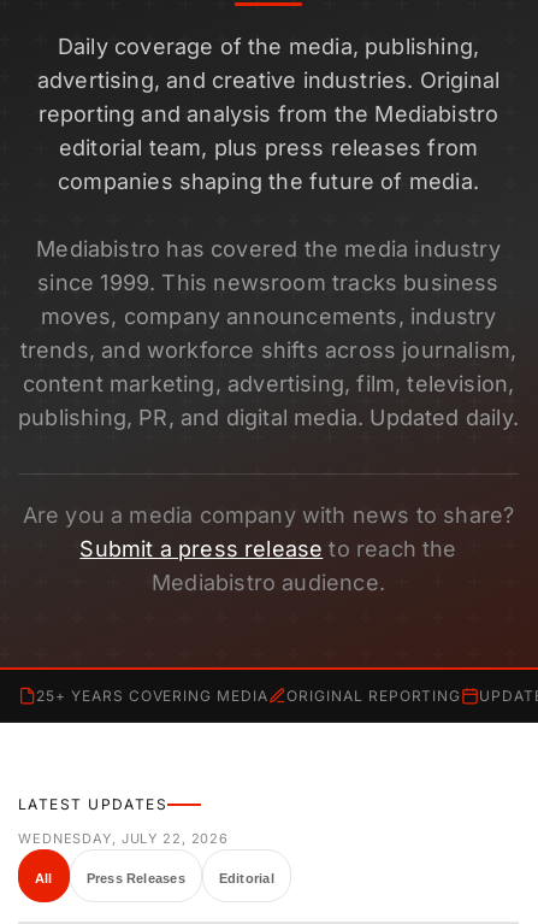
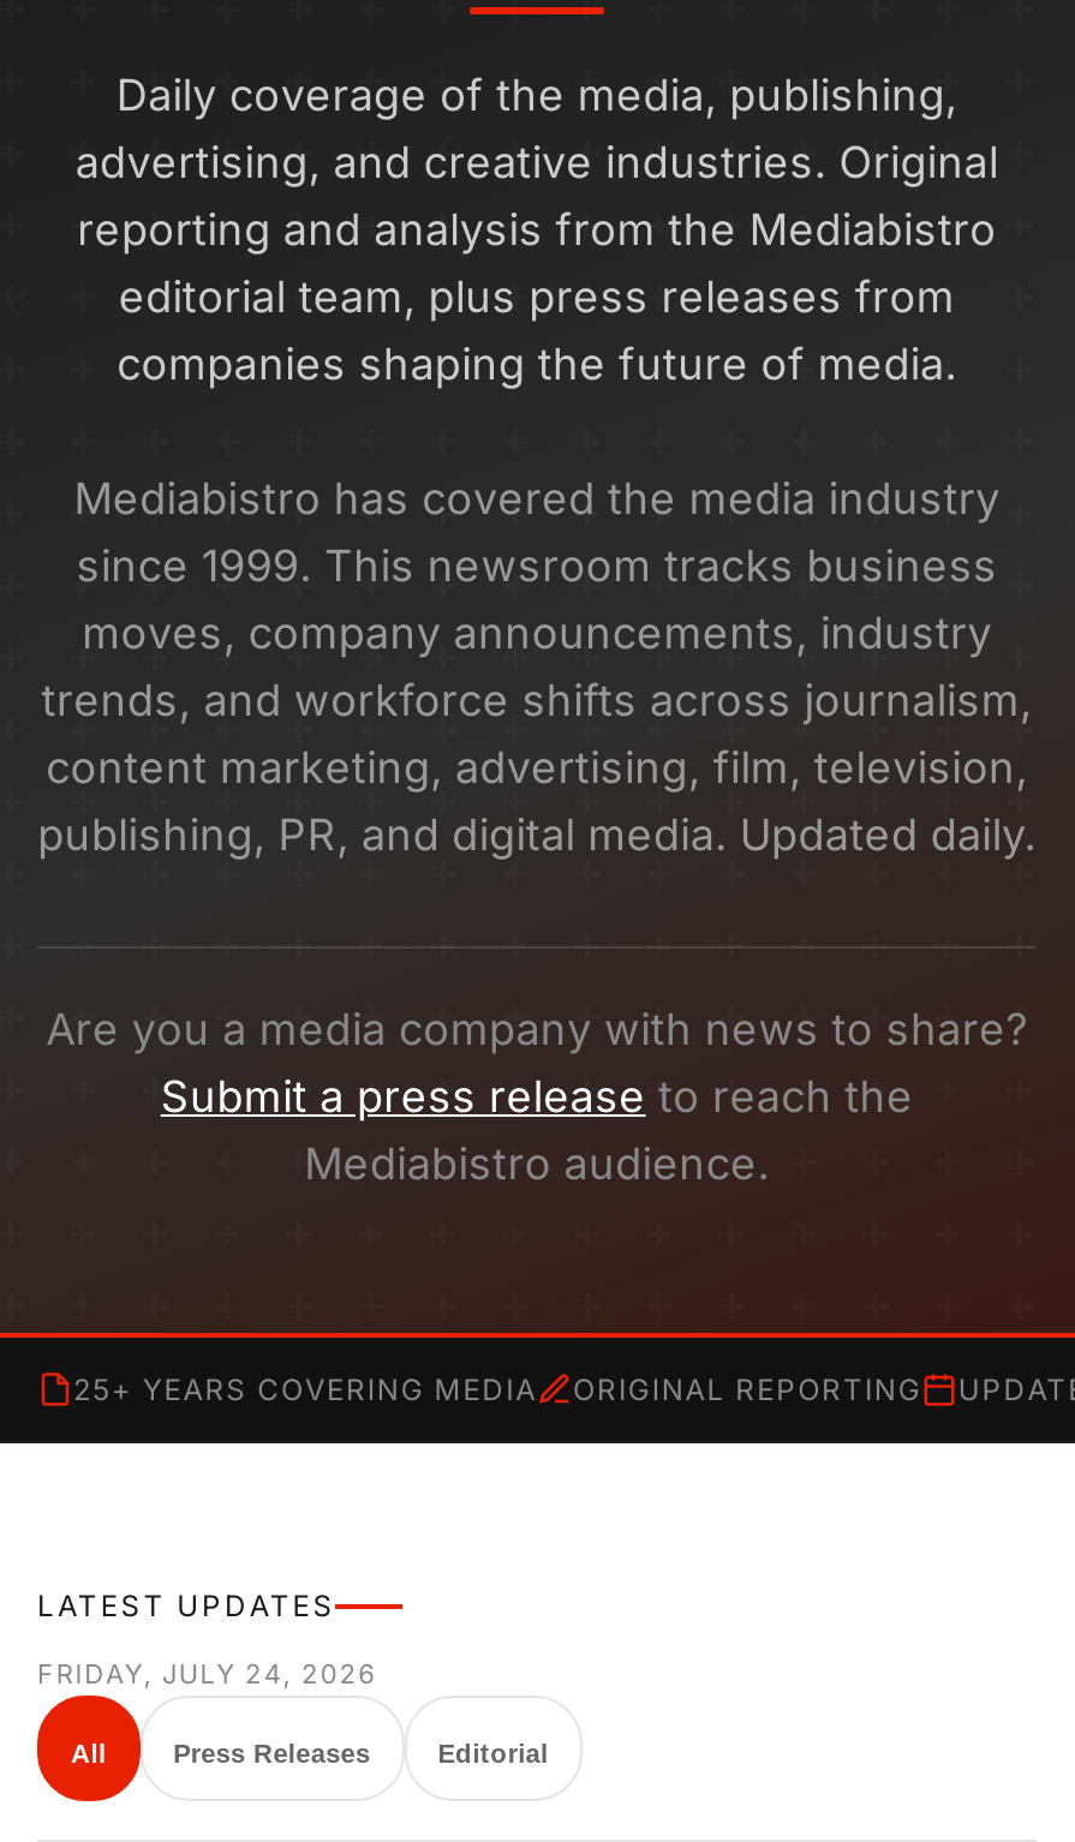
- WEDNESDAY, JULY 22, 2026
+ FRIDAY, JULY 24, 2026
